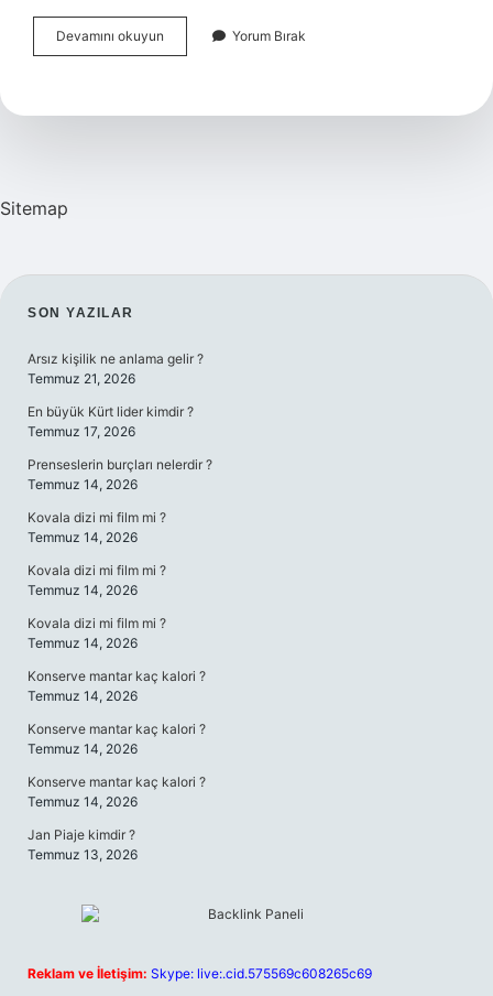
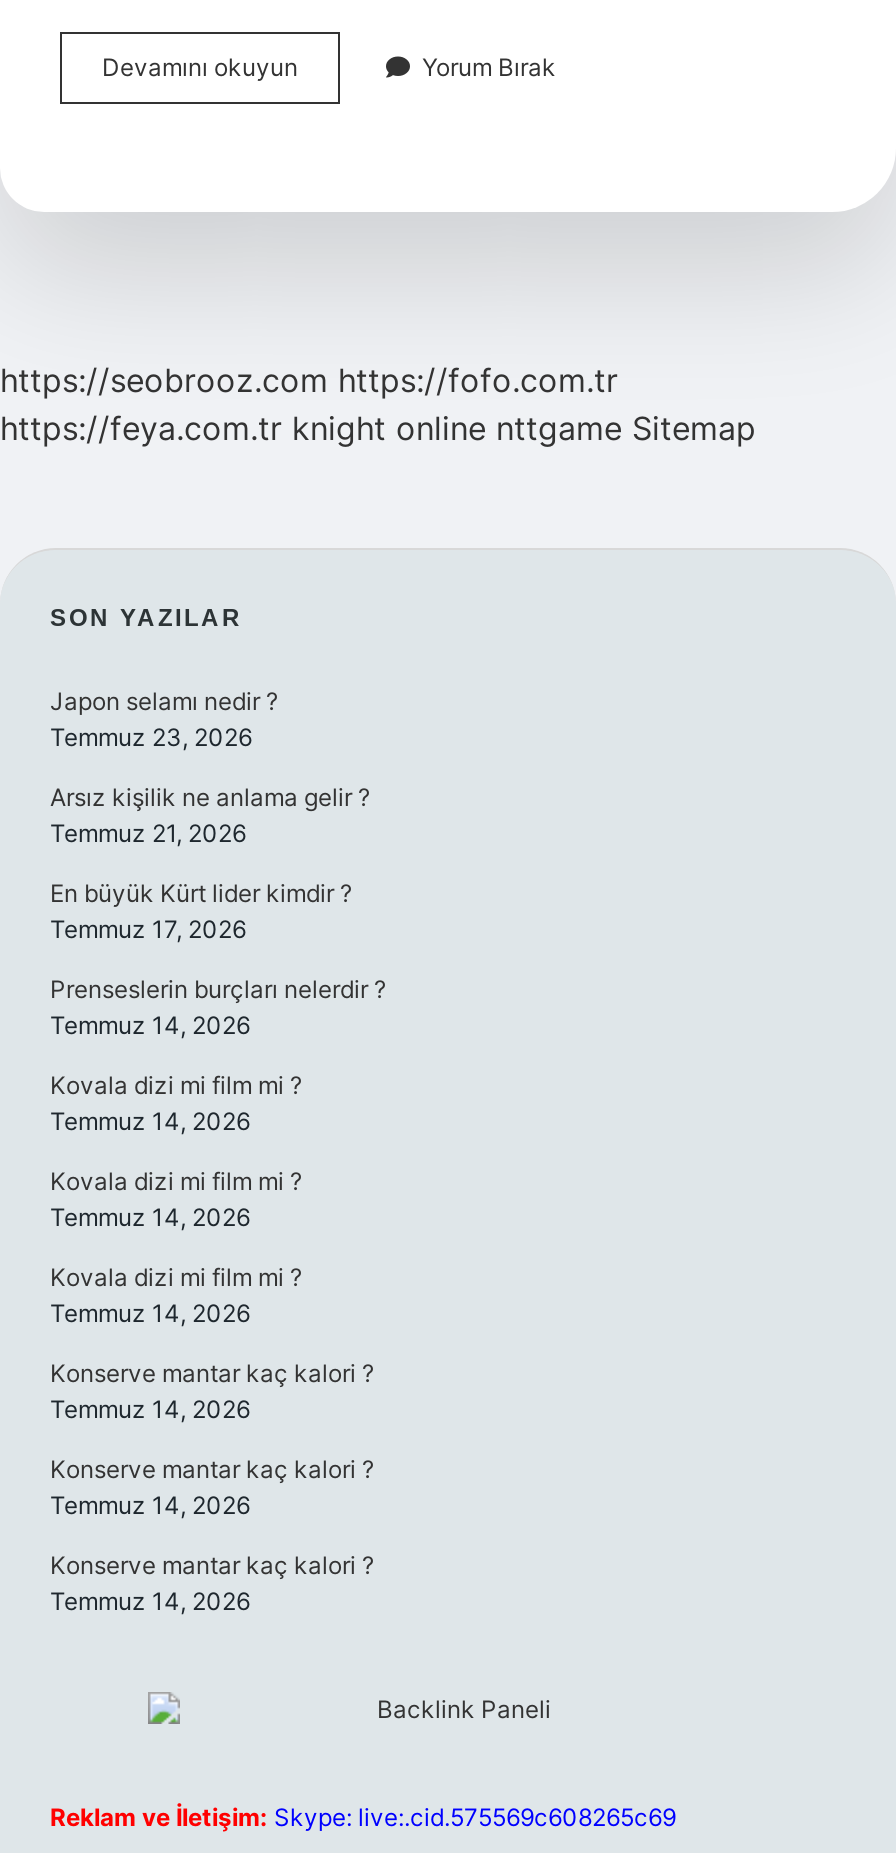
- Sitemap
+ https://seobrooz.com https://fofo.com.tr
+ https://feya.com.tr knight online nttgame Sitemap

+ Japon selamı nedir ?
+ Temmuz 23, 2026

moved down: Arsız kişilik ne anlama gelir ? | Temmuz 21, 2026 | En büyük Kürt lider kimdir ? | ... | Konserve mantar kaç kalori ? | Temmuz 14, 2026

- Jan Piaje kimdir ?
- Temmuz 13, 2026
